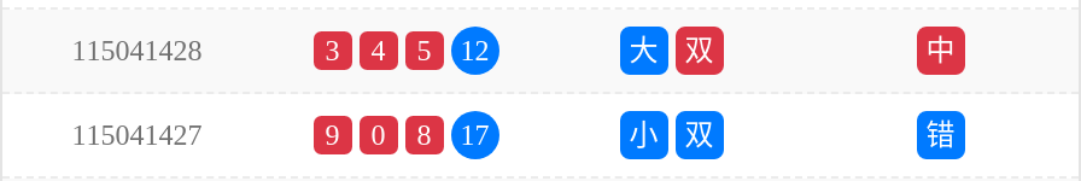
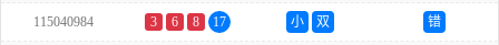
- 115041428
+ 115040984

- 4
- 5
- 12
- 大
- 双
- 中
- 115041427
- 9
- 0
+ 6
